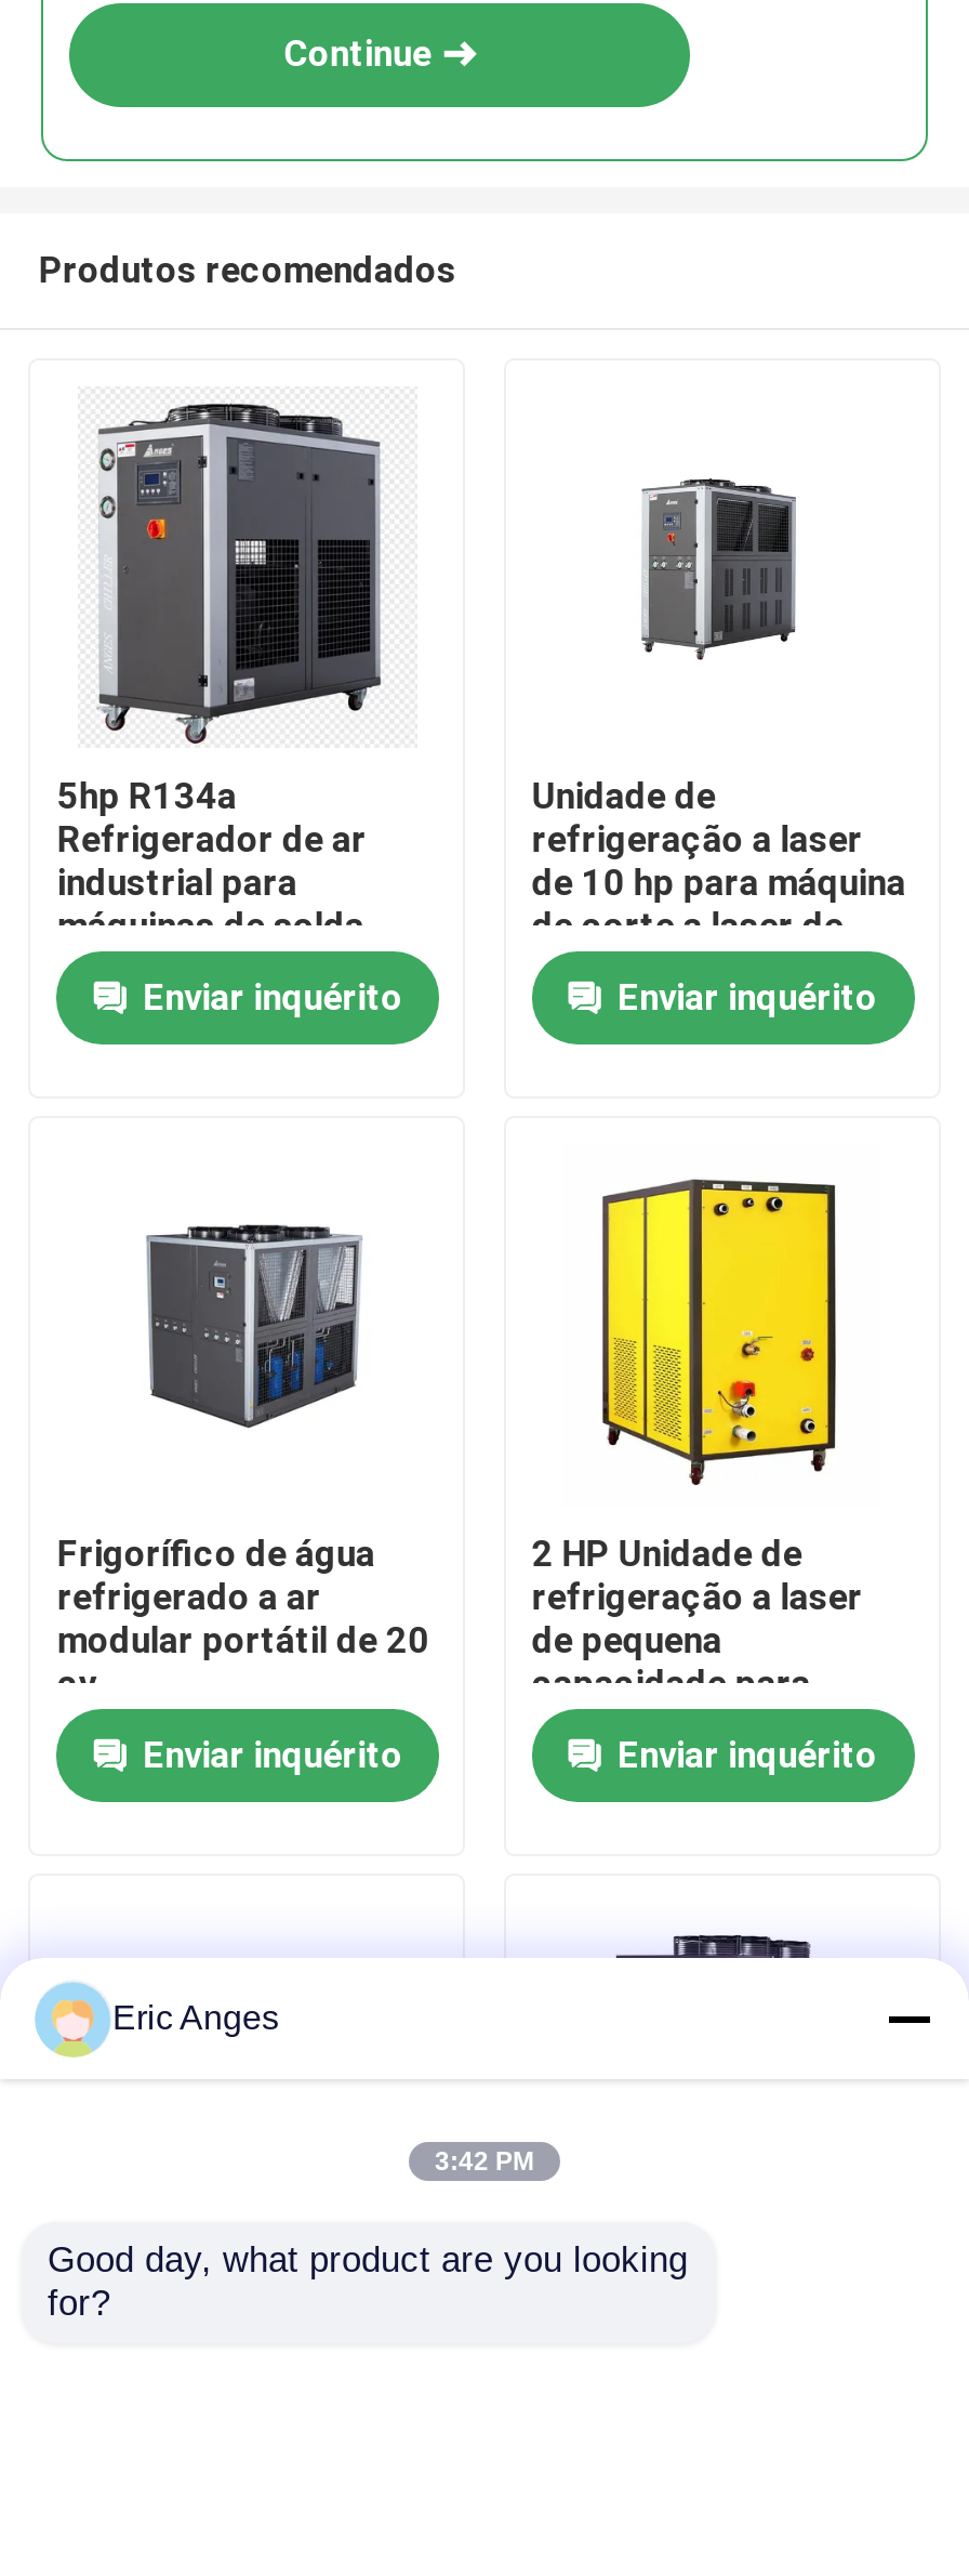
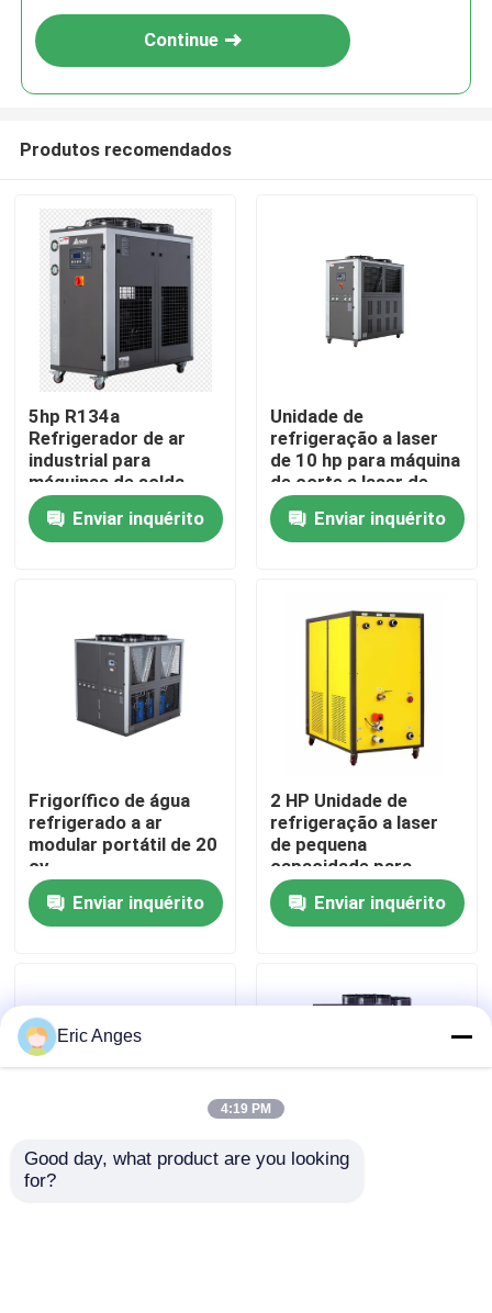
- 3:42 PM
+ 4:19 PM
